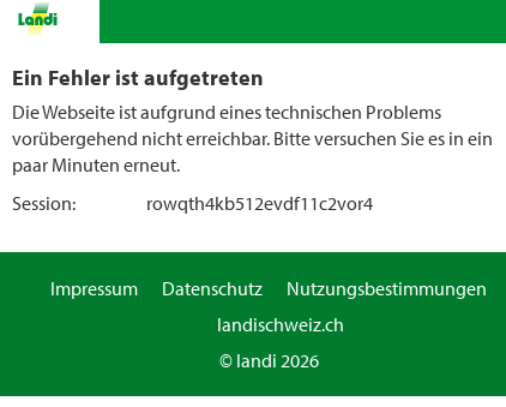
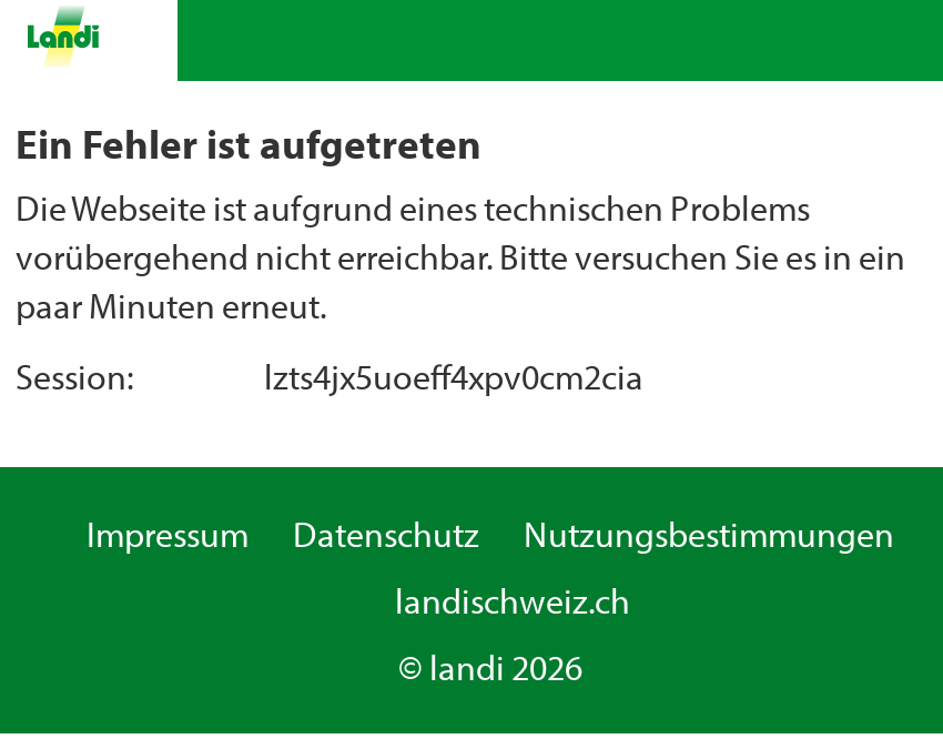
- rowqth4kb512evdf11c2vor4
+ lzts4jx5uoeff4xpv0cm2cia
